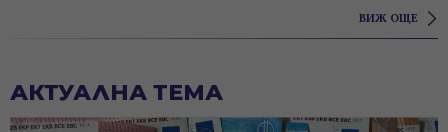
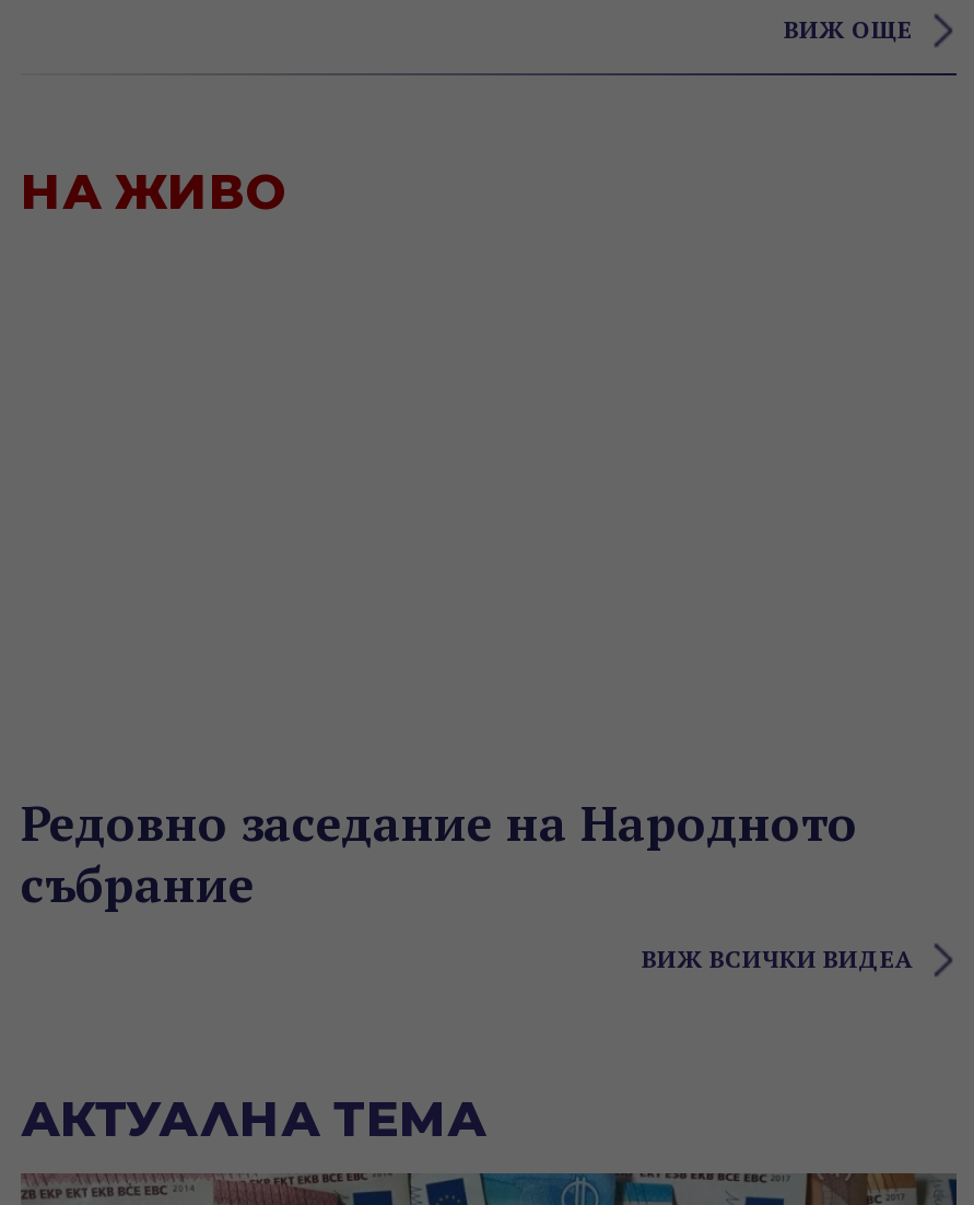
+ НА ЖИВО

+ Редовно заседание на Народното
+ събрание
+ ВИЖ ВСИЧКИ ВИДЕА
